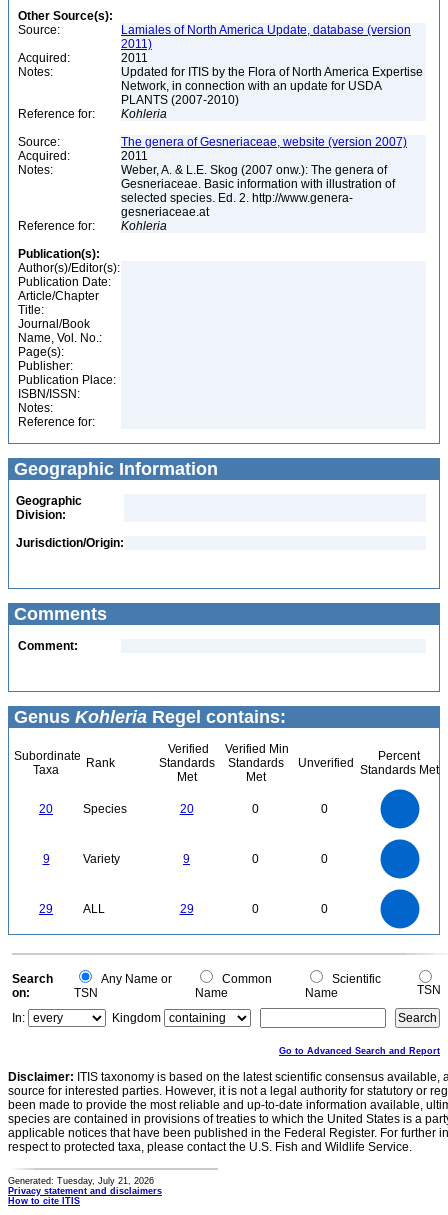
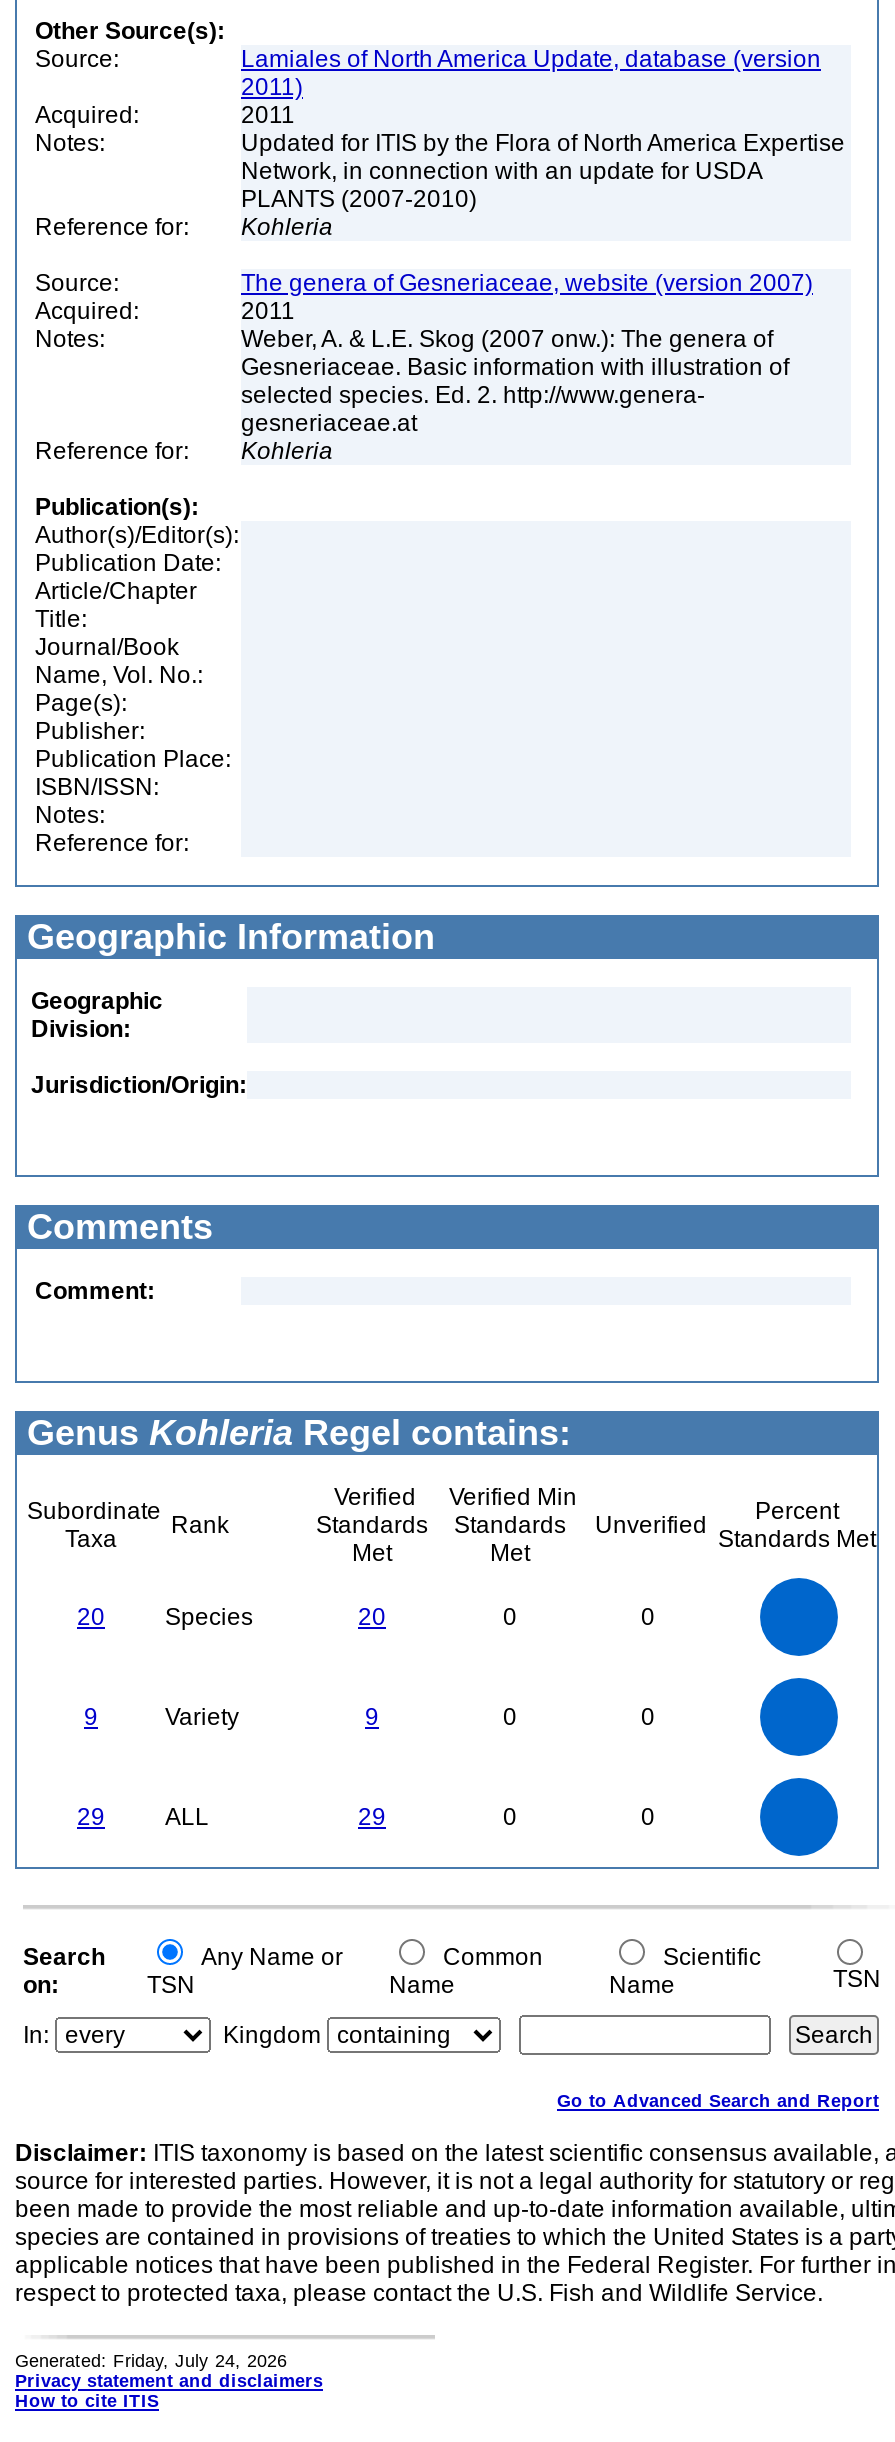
- Generated: Tuesday, July 21, 2026
+ Generated: Friday, July 24, 2026
